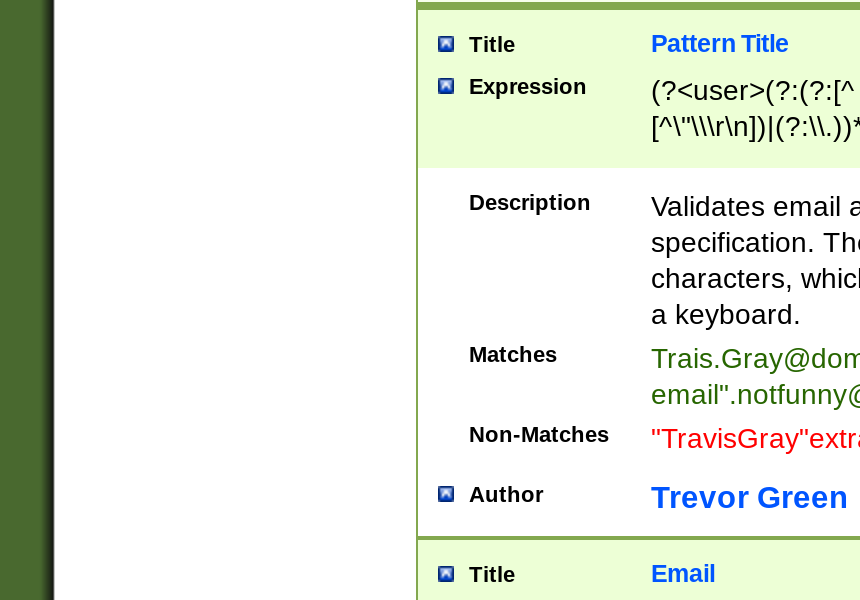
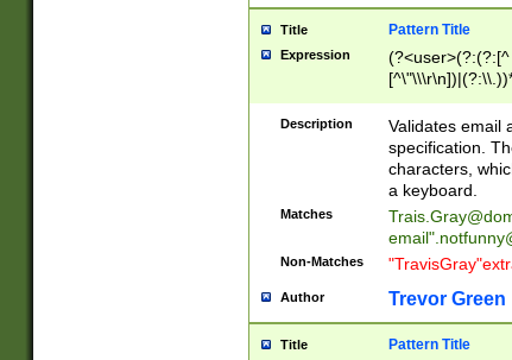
- Email
+ Pattern Title
